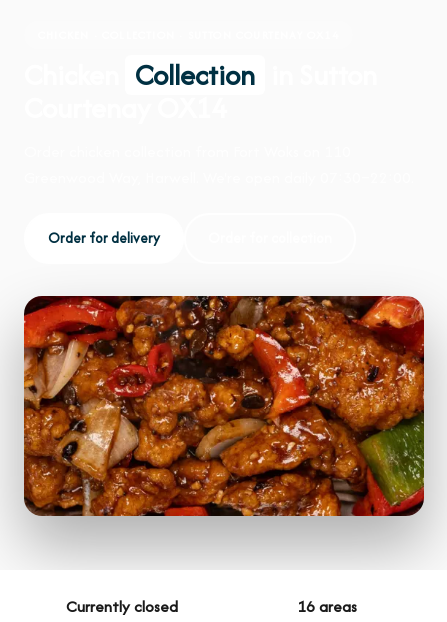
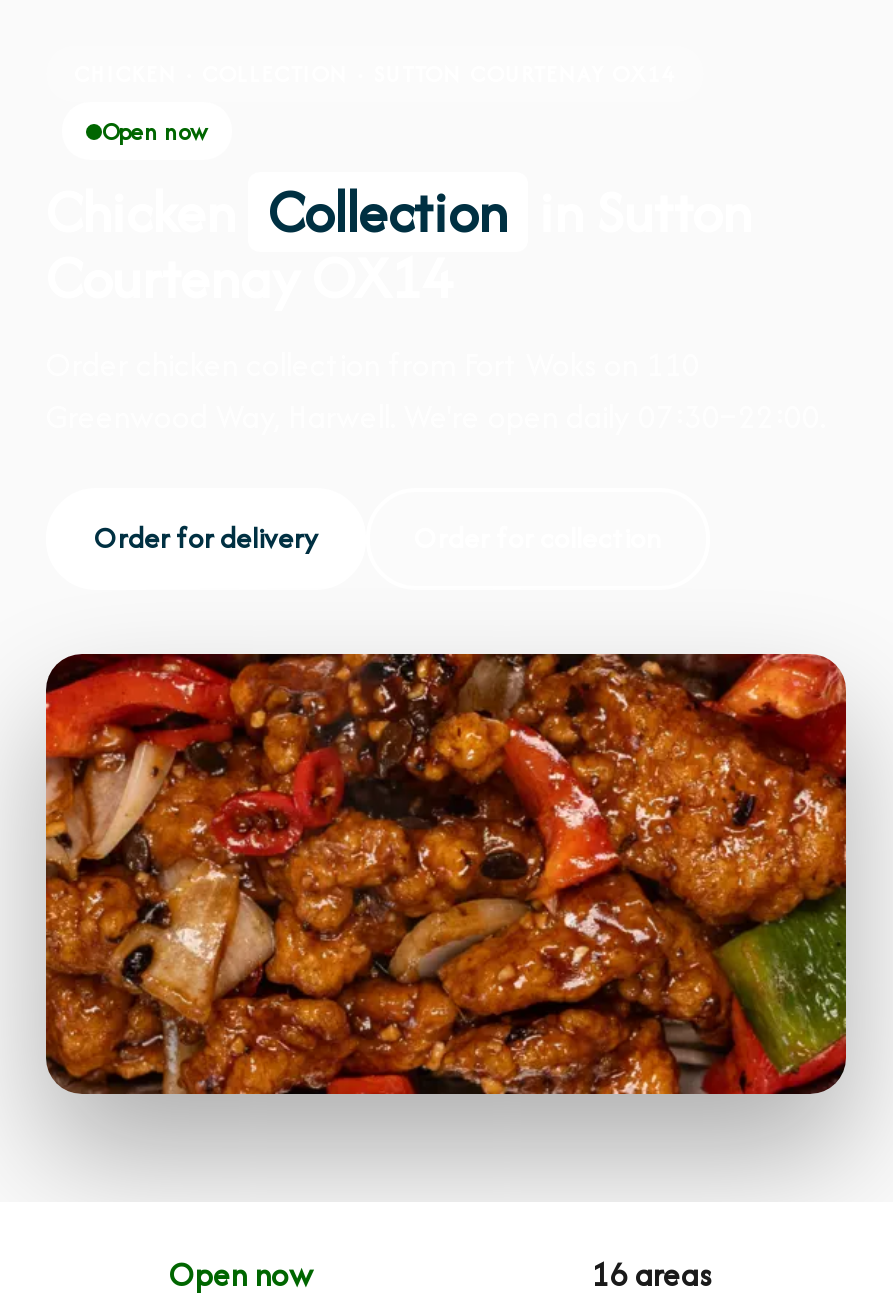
+ Open now

- Currently closed
+ Open now
